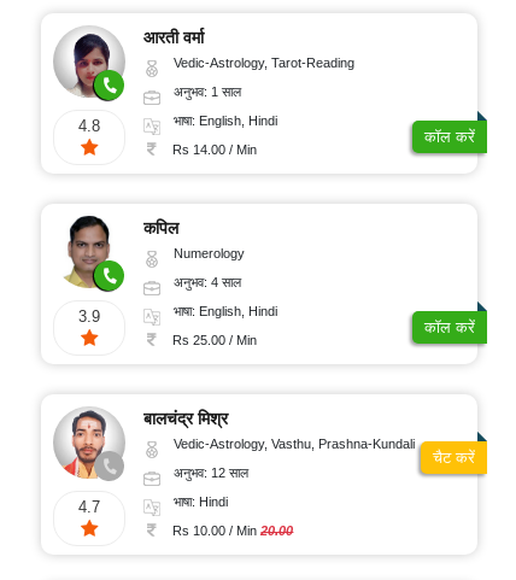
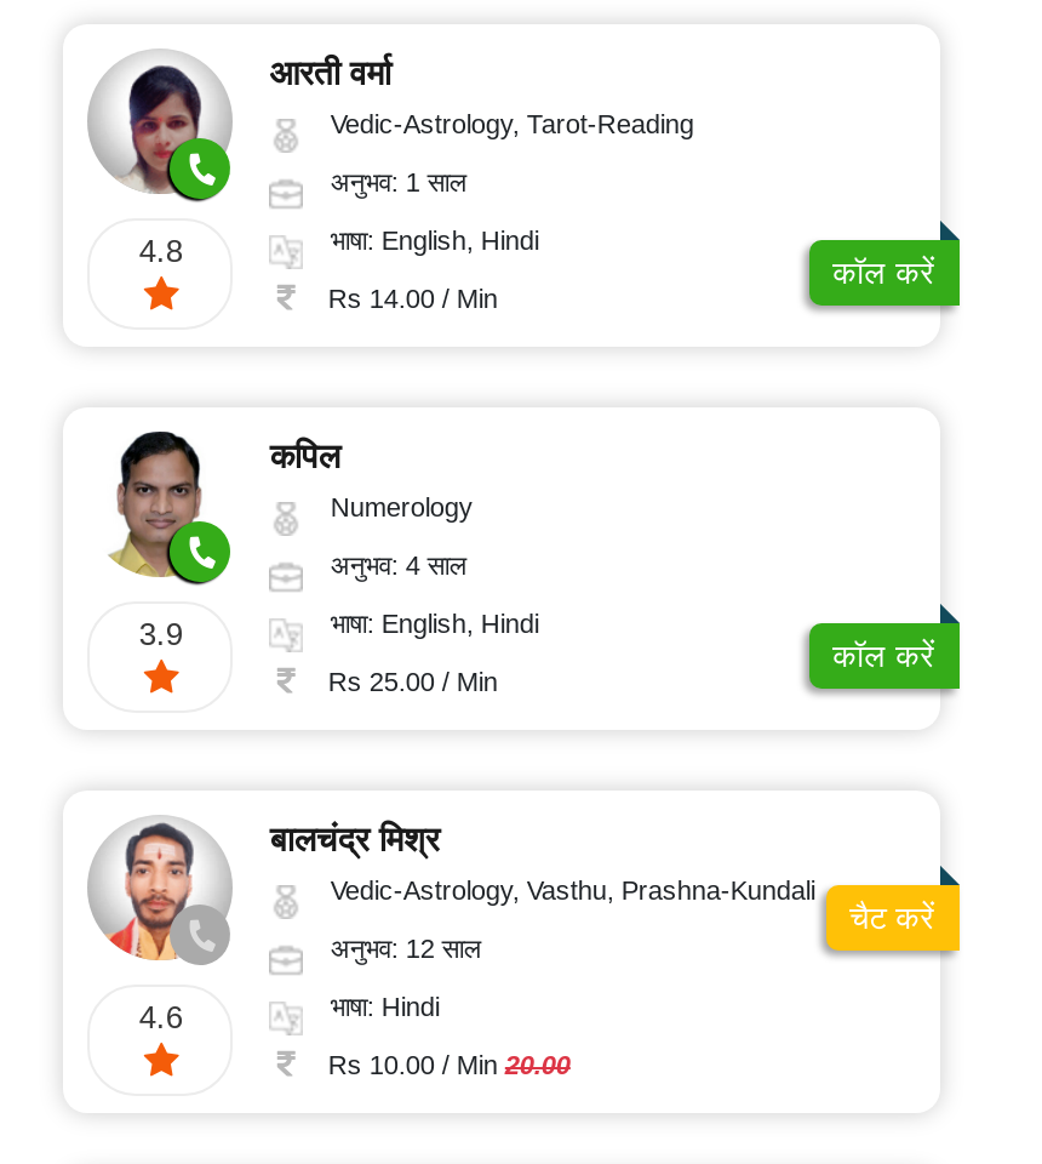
- 4.7
+ 4.6
